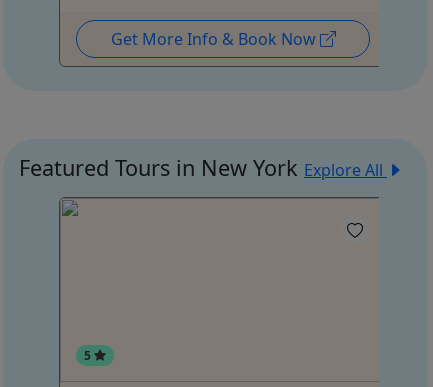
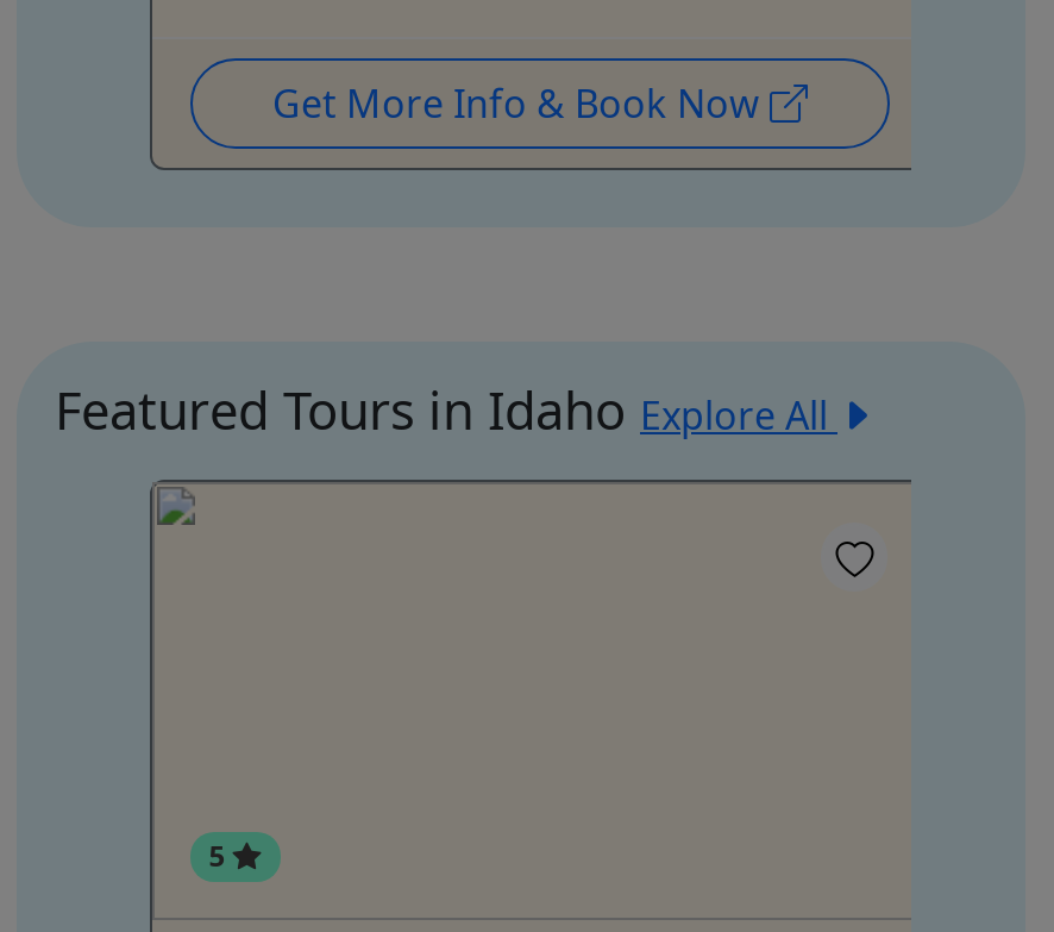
- Featured Tours in New York Explore All
+ Featured Tours in Idaho Explore All
